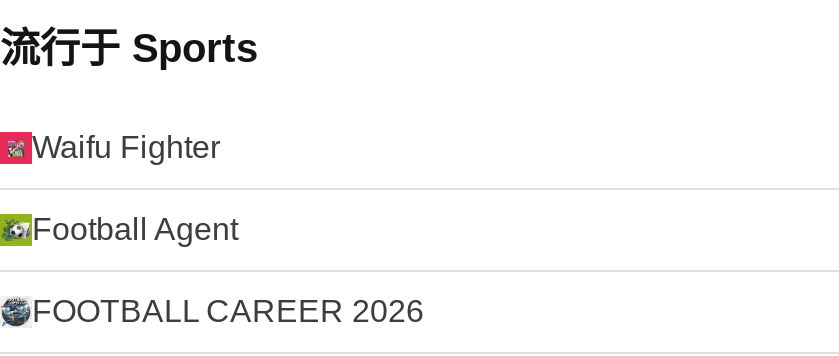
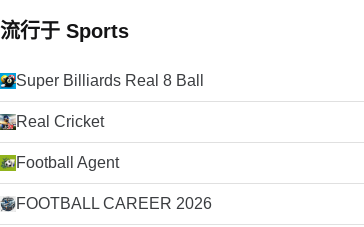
- Waifu Fighter
+ Super Billiards Real 8 Ball
+ Real Cricket
